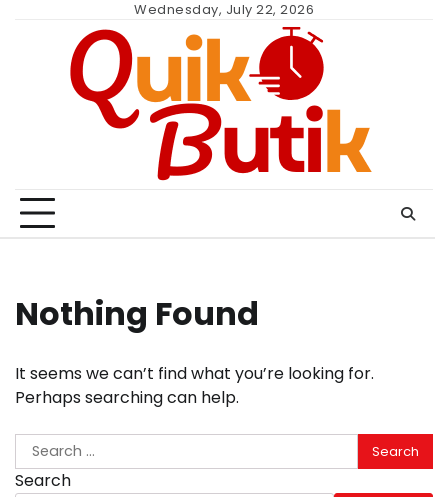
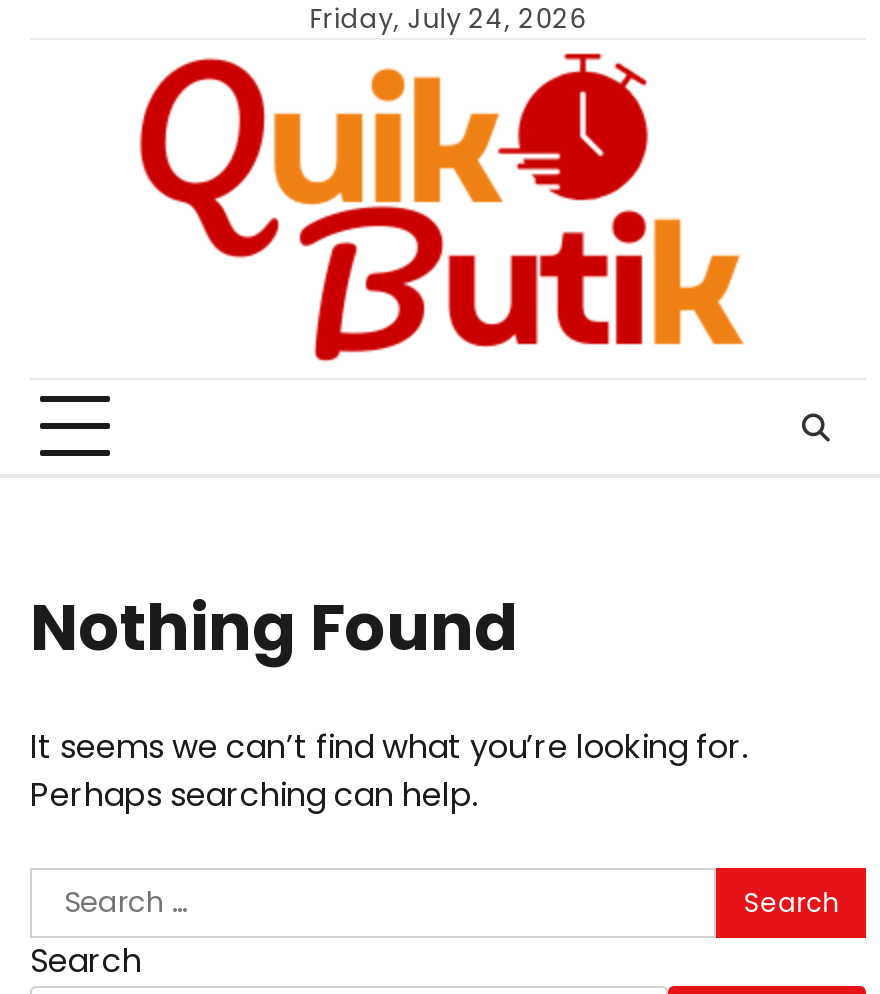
- Wednesday, July 22, 2026
+ Friday, July 24, 2026
